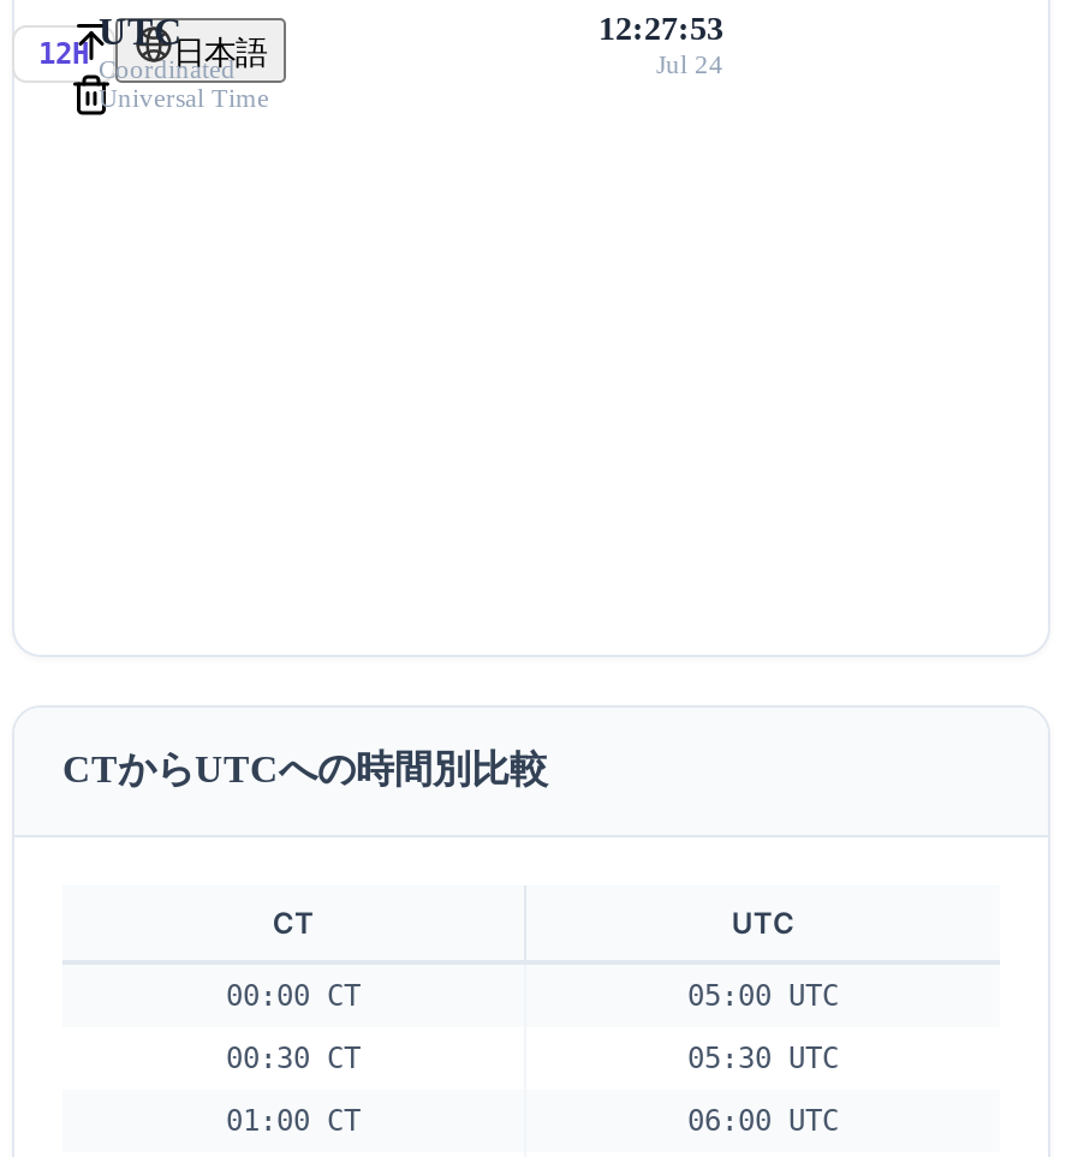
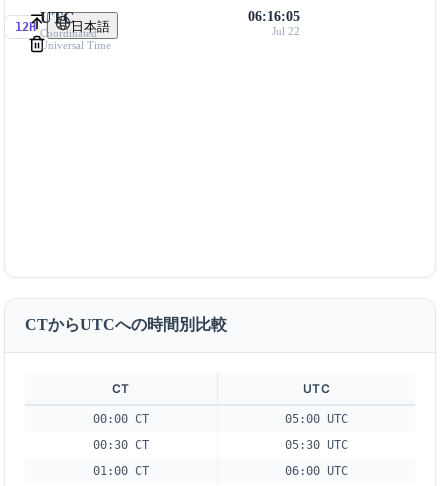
- 12:27:53
+ 06:16:05

- Jul 24
+ Jul 22
